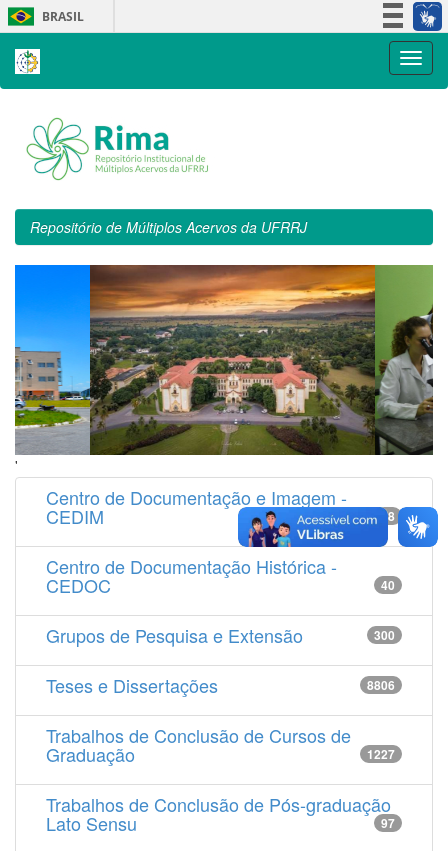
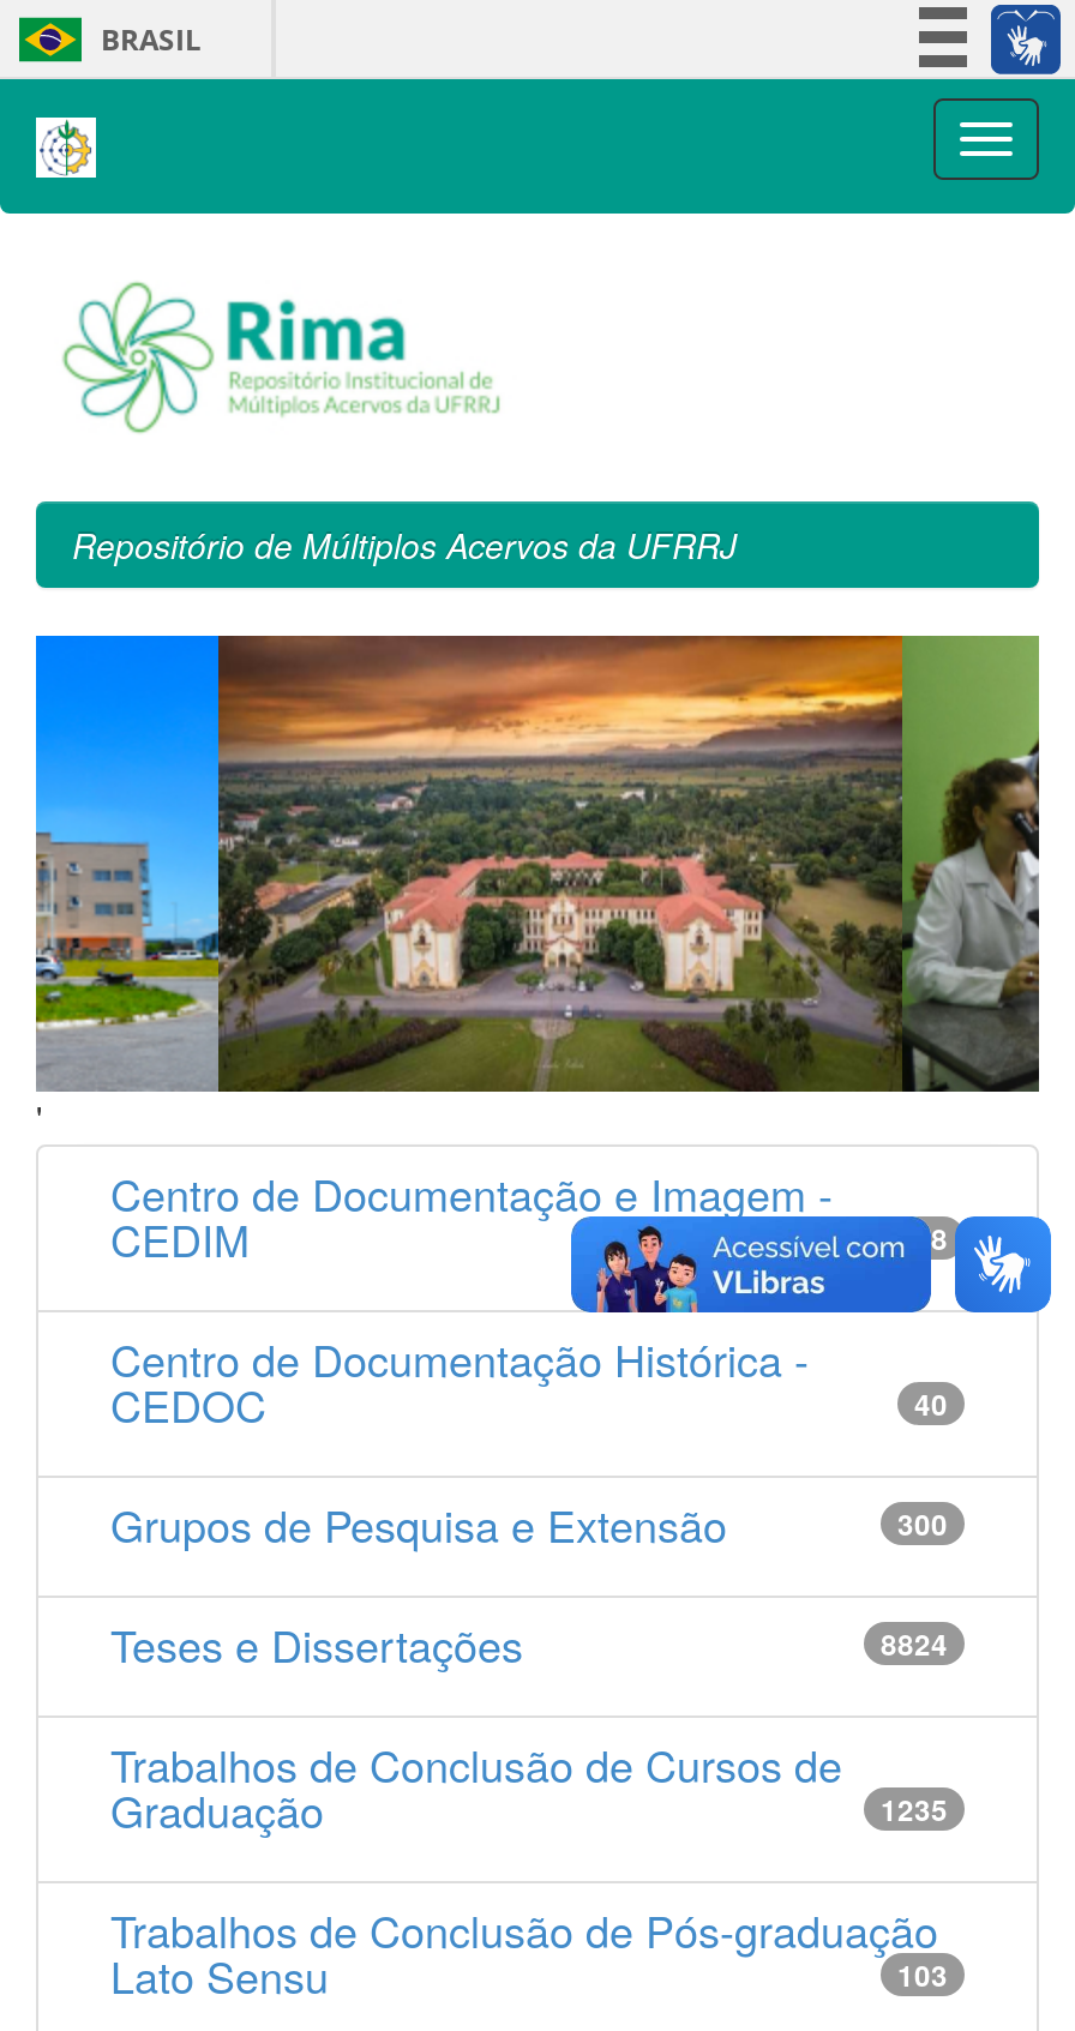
- 8806
+ 8824

- 1227
+ 1235

- 97
+ 103
